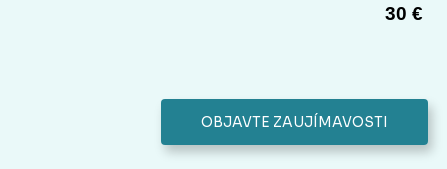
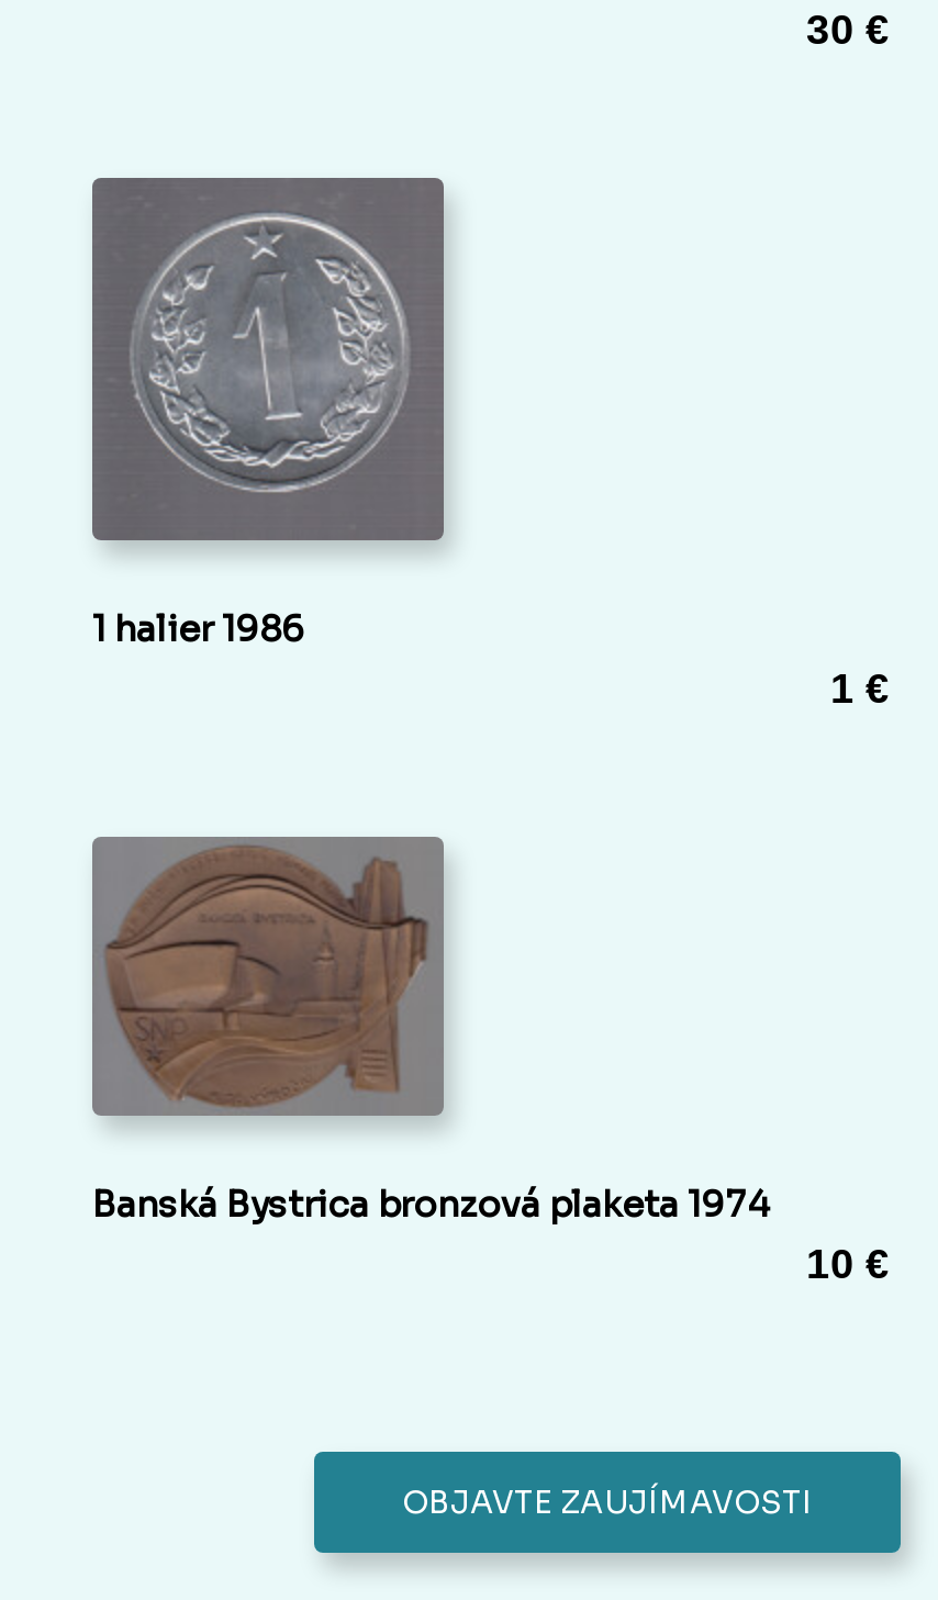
+ [image]
+ 1 halier 1986
+ 1 €

+ [image]
+ Banská Bystrica bronzová plaketa 1974
+ 10 €
